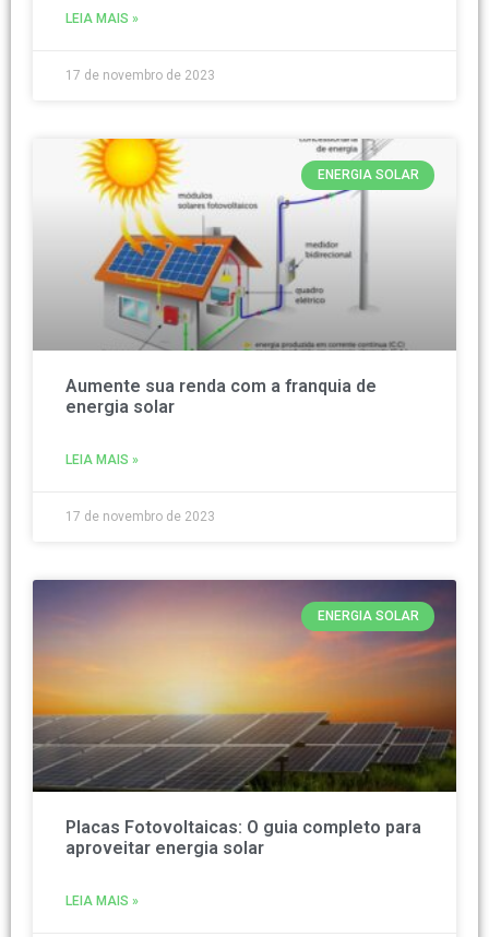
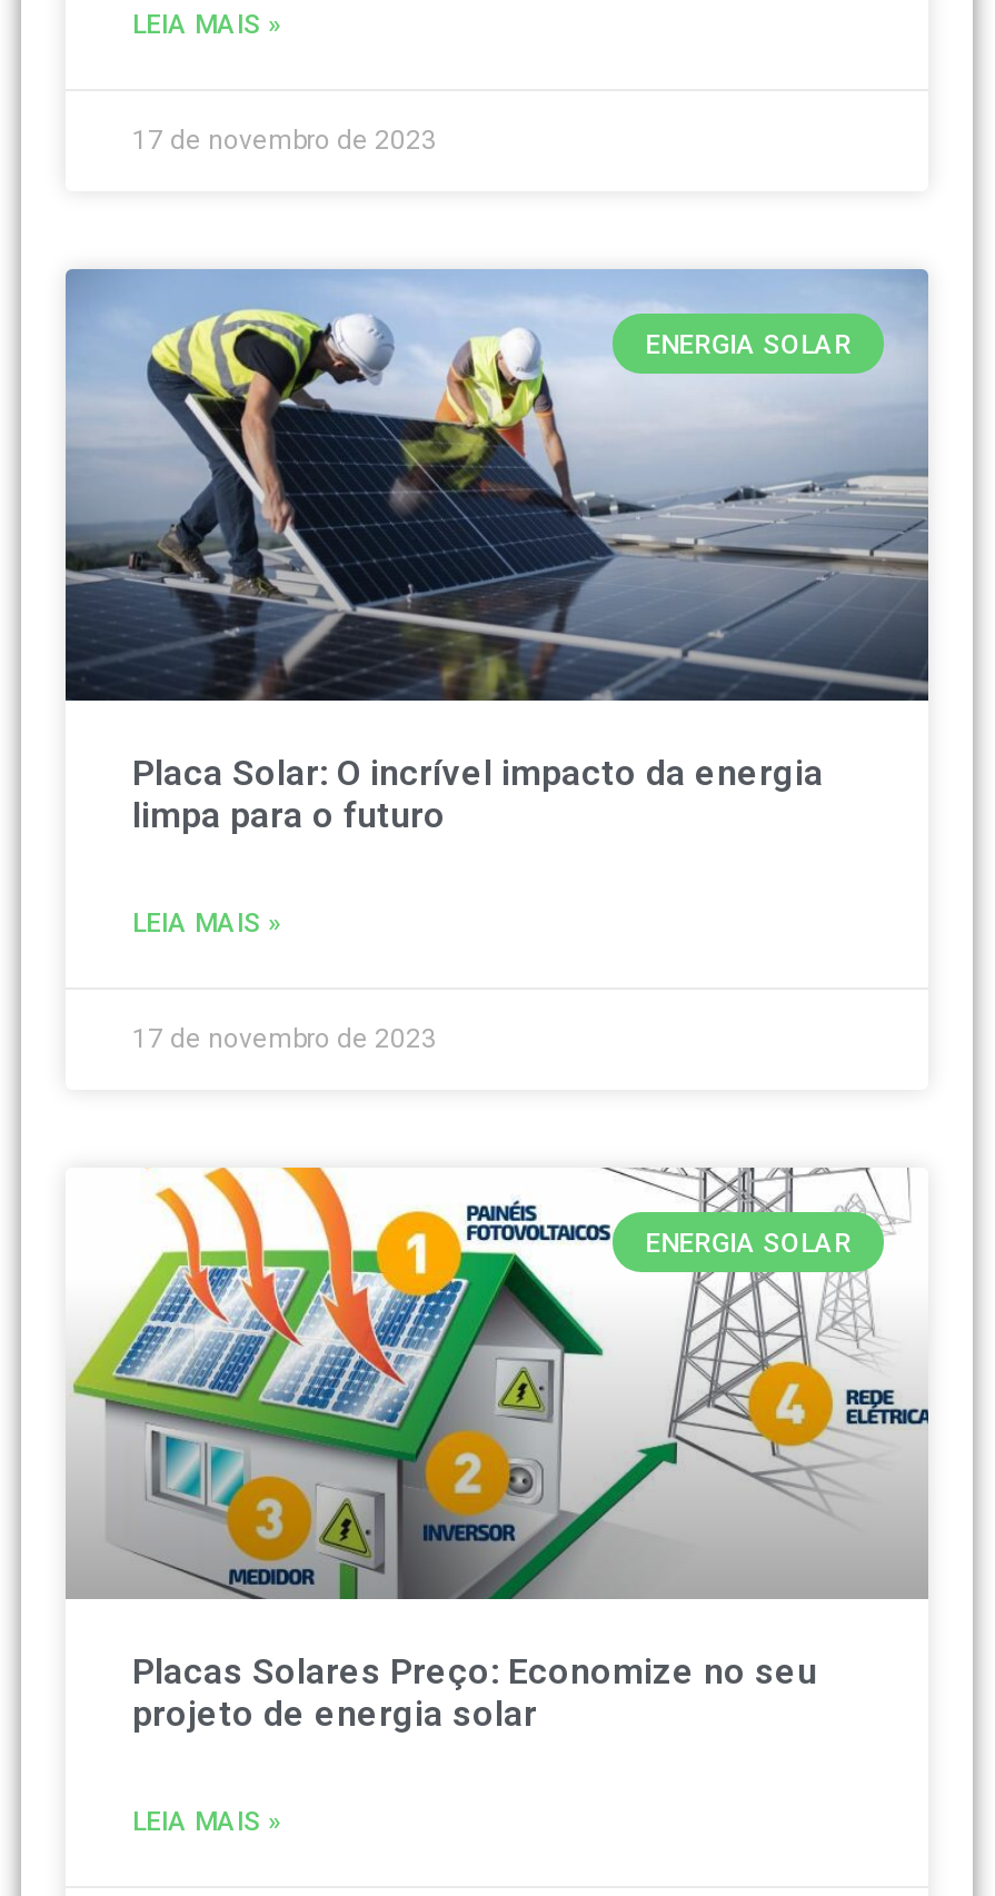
- [image]
- Aumente sua renda com a franquia de
- energia solar
+ [image]
+ Placa Solar: O incrível impacto da energia
+ limpa para o futuro

- [image]
- Placas Fotovoltaicas: O guia completo para
- aproveitar energia solar
+ [image]
+ Placas Solares Preço: Economize no seu
+ projeto de energia solar
